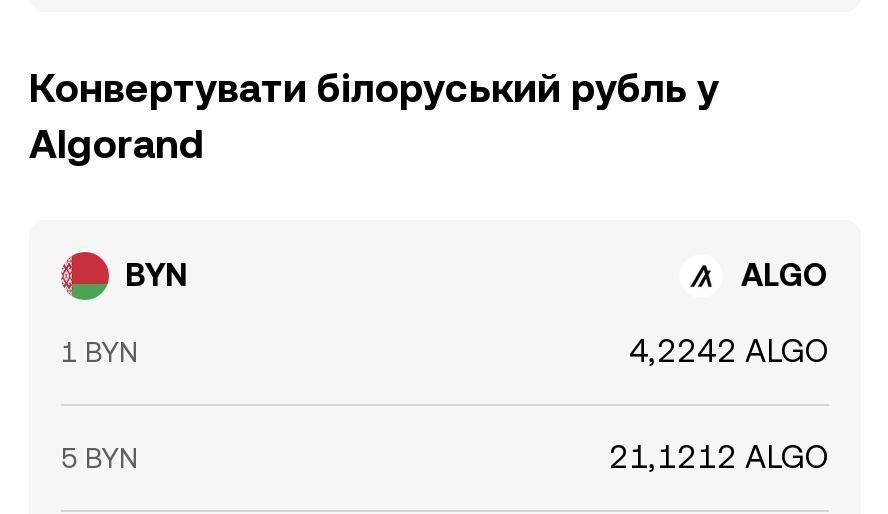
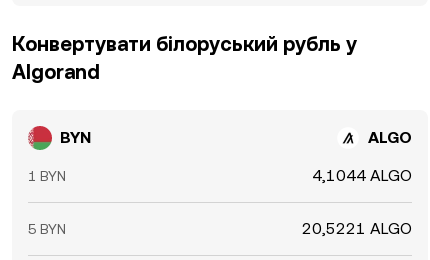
- 4,2242 ALGO
+ 4,1044 ALGO

- 21,1212 ALGO
+ 20,5221 ALGO
